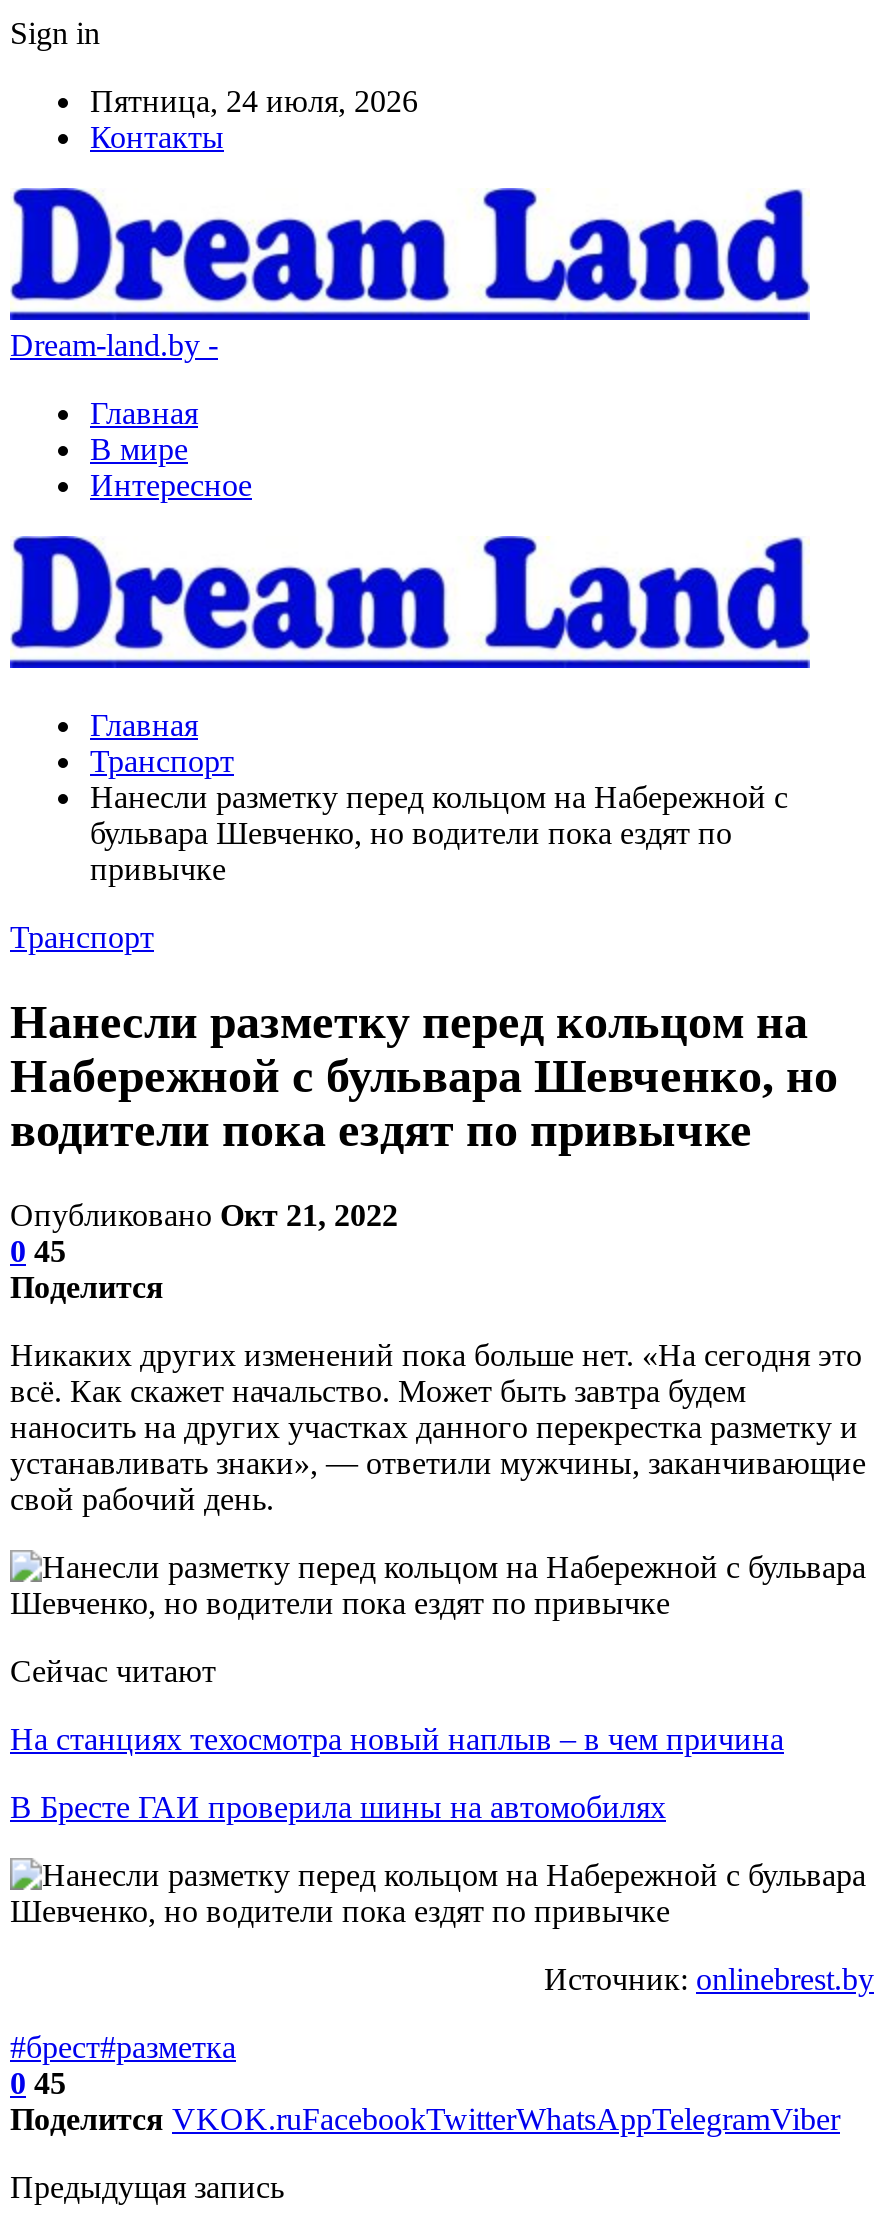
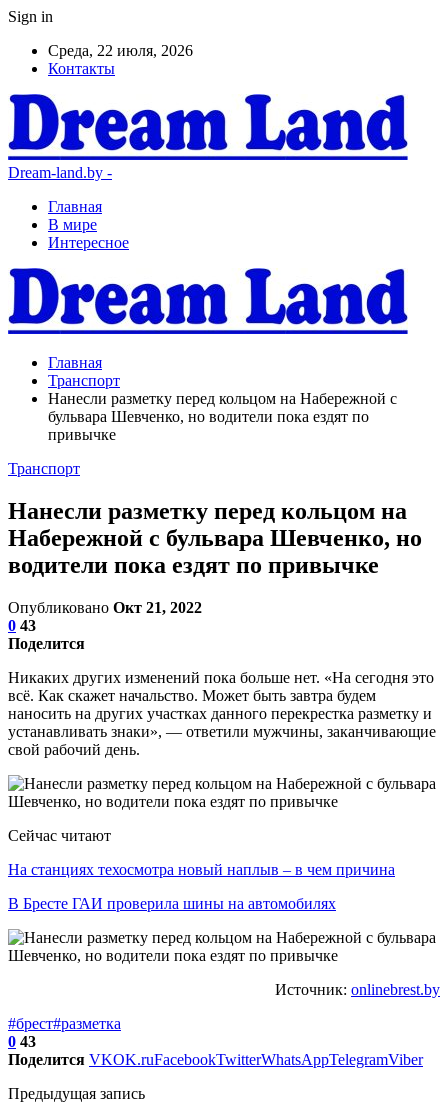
- Пятница, 24 июля, 2026
+ Среда, 22 июля, 2026

- 0 45
+ 0 43

- 0 45
+ 0 43
